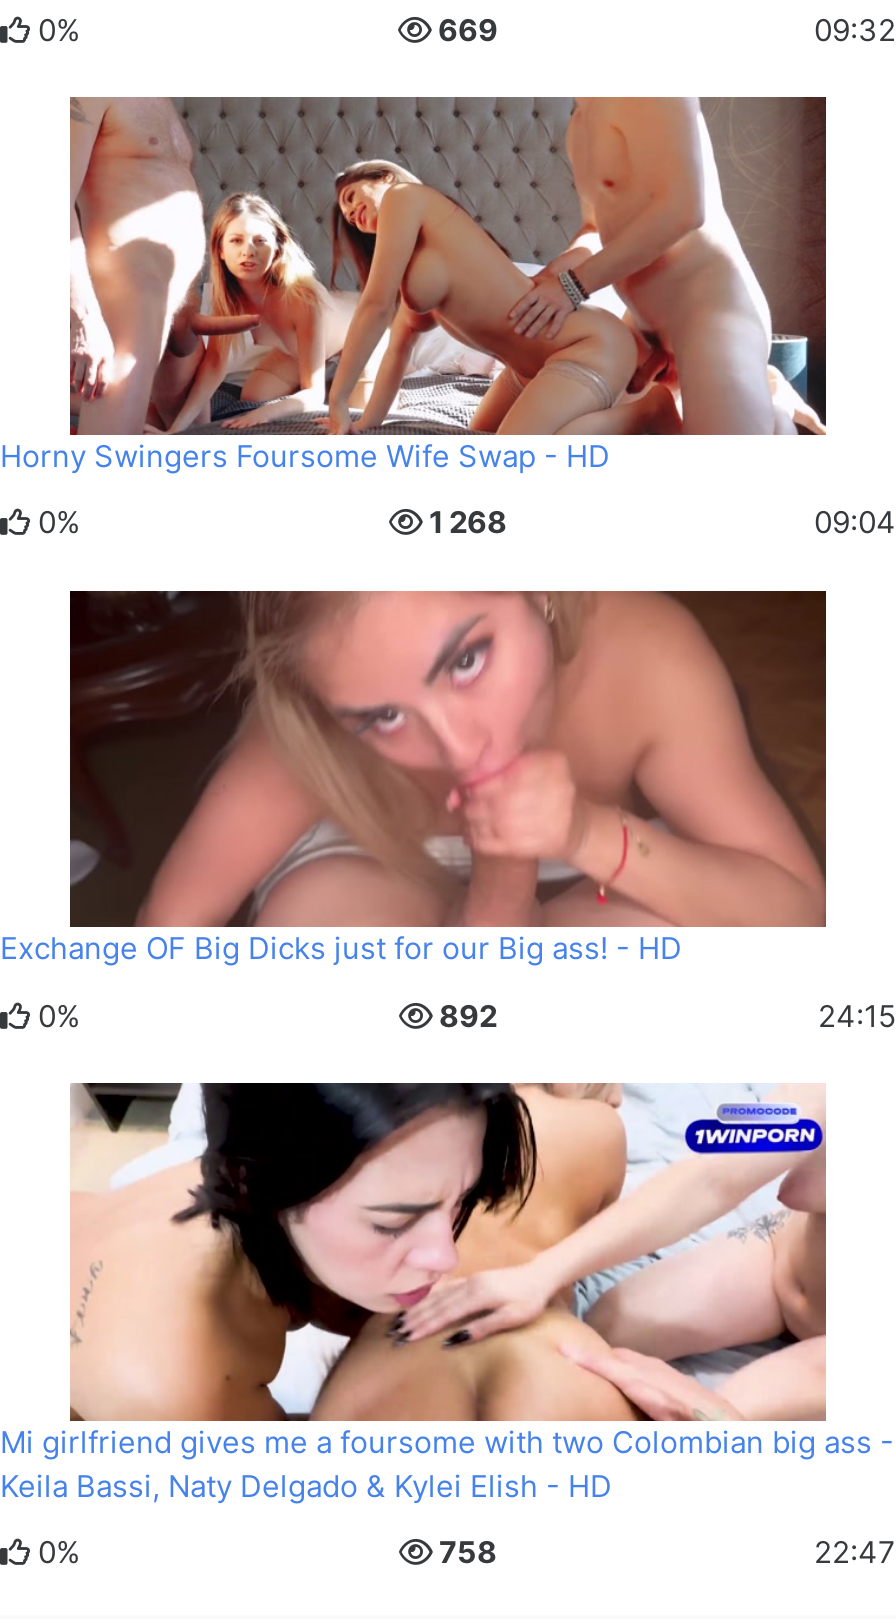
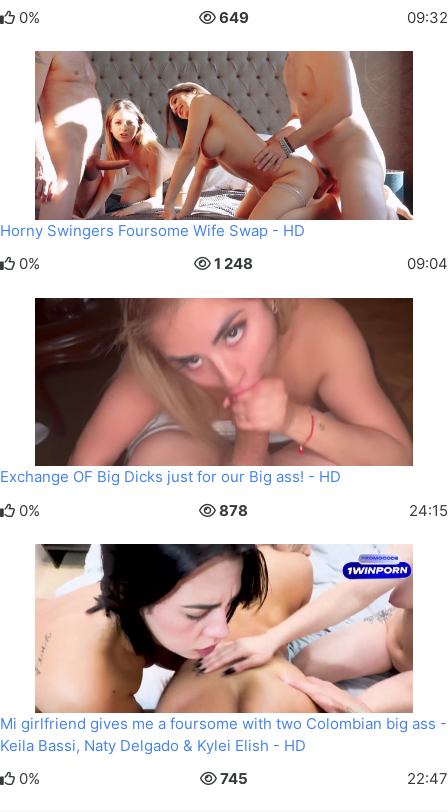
- 669
+ 649

- 1 268
+ 1 248

- 892
+ 878

- 758
+ 745
